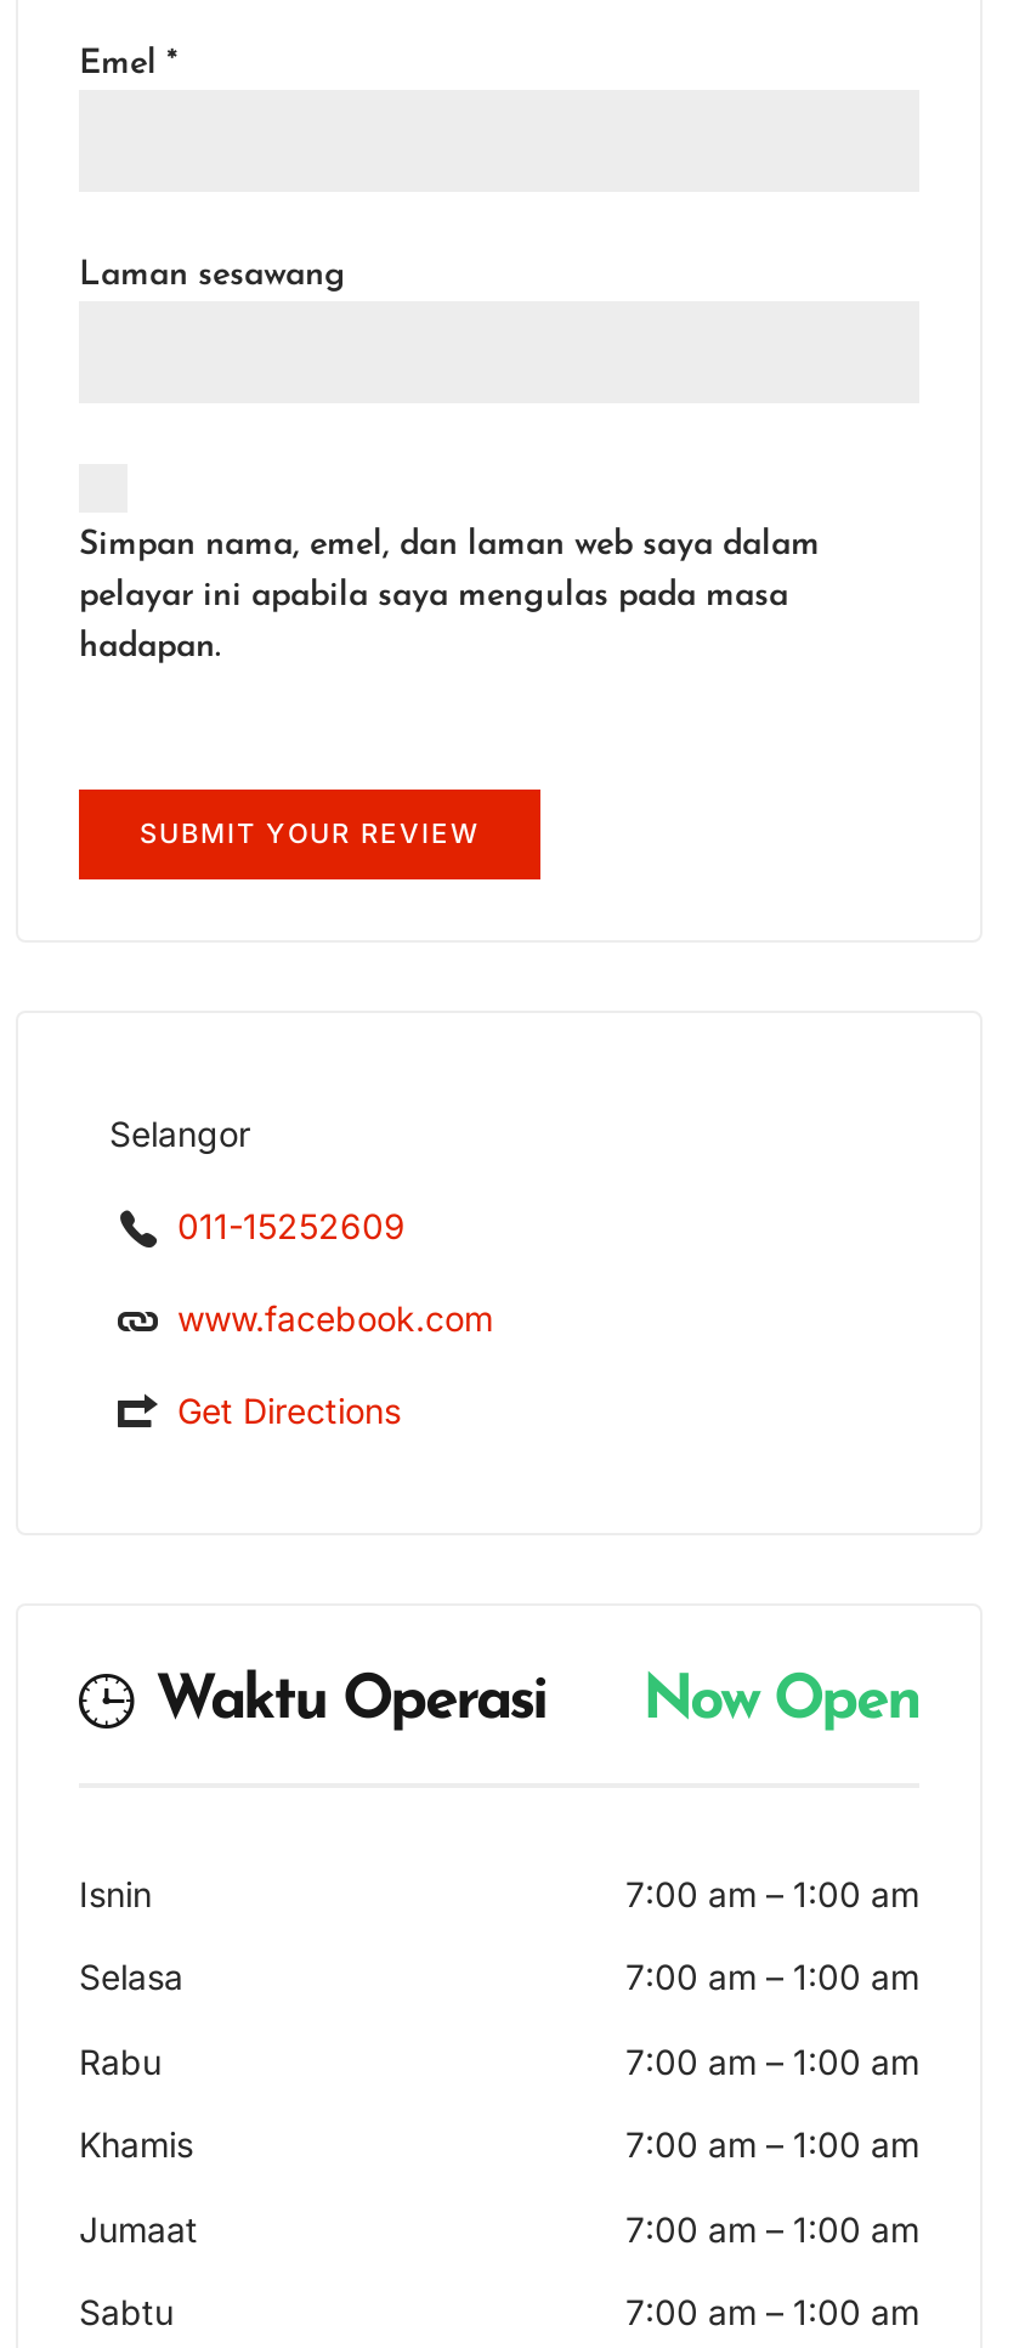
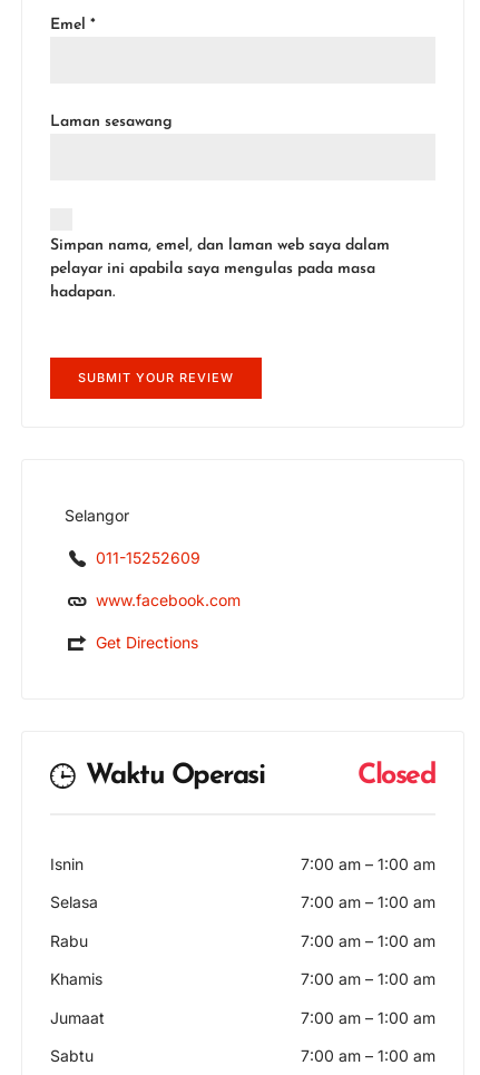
- Now Open
+ Closed
